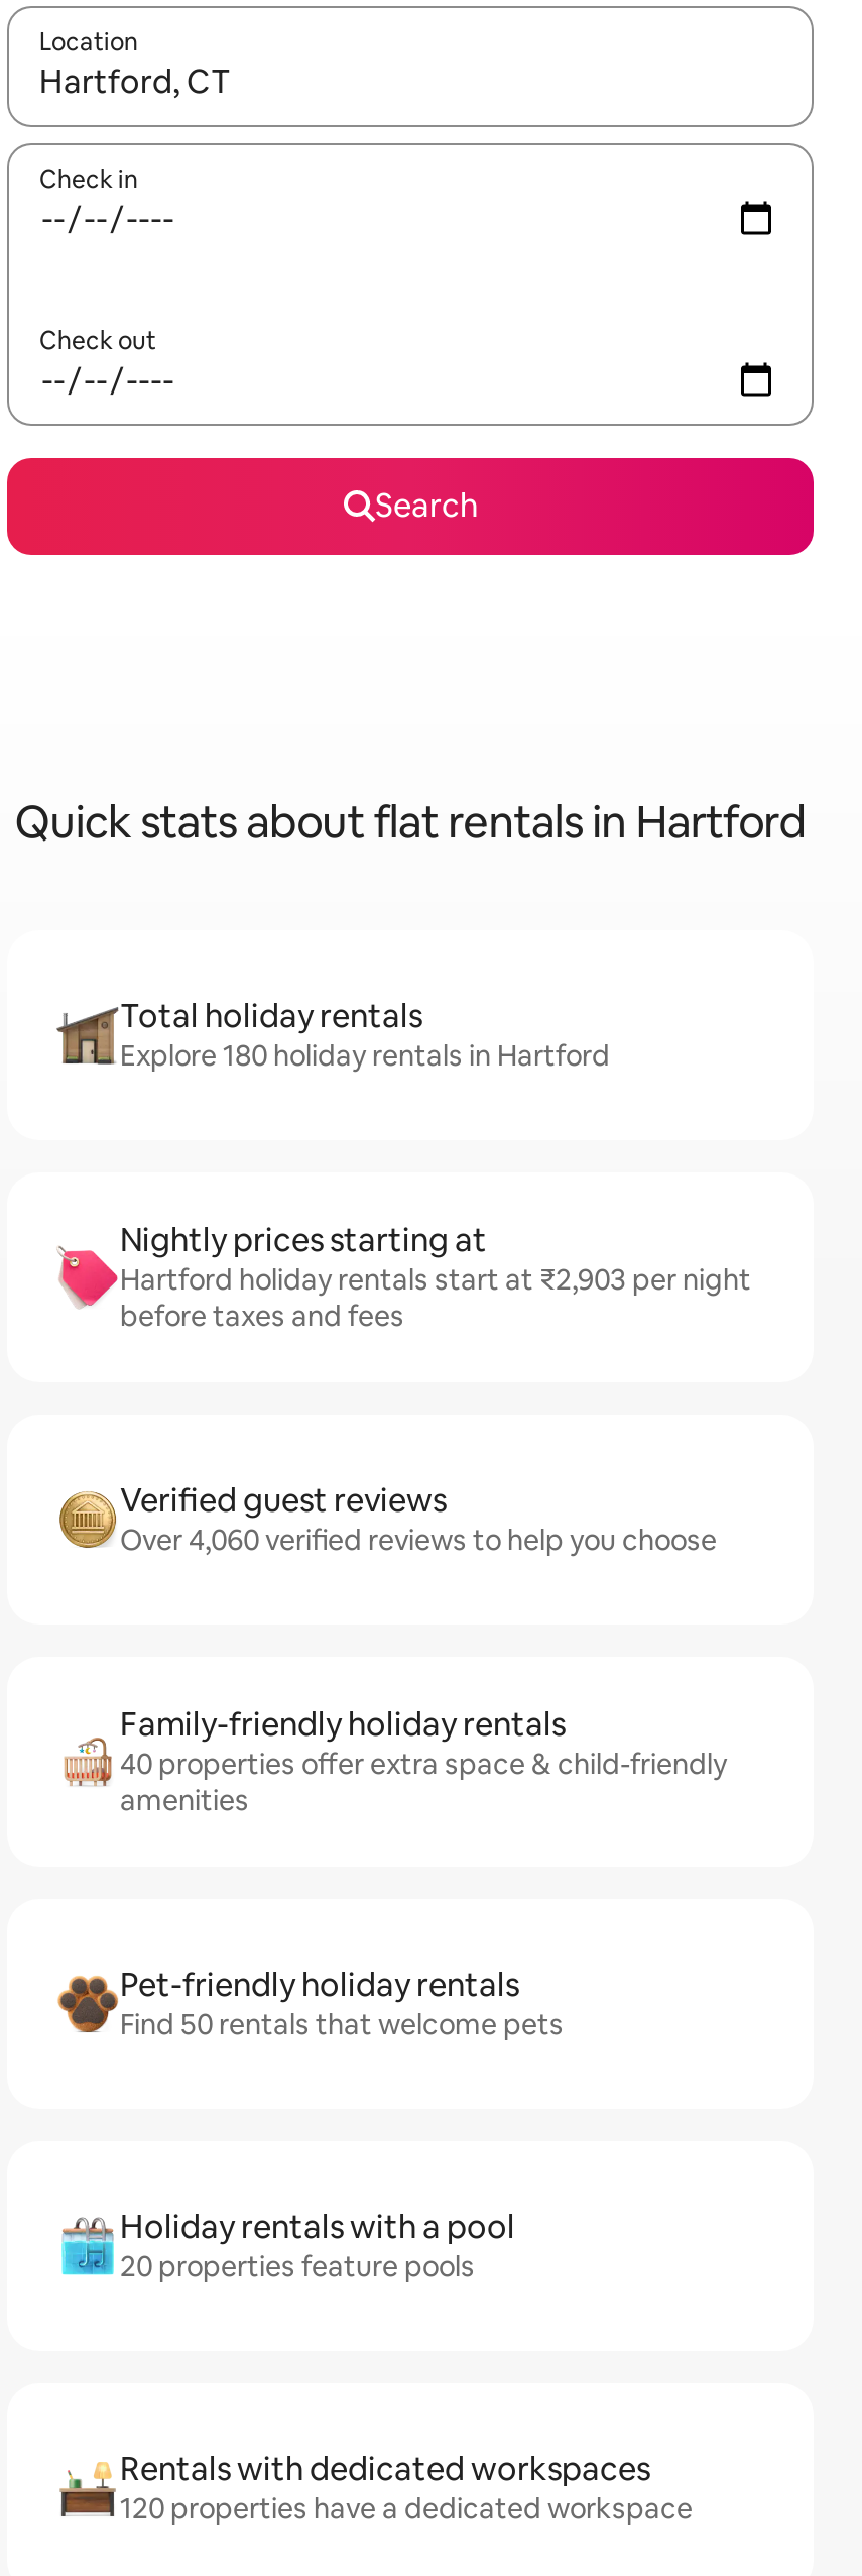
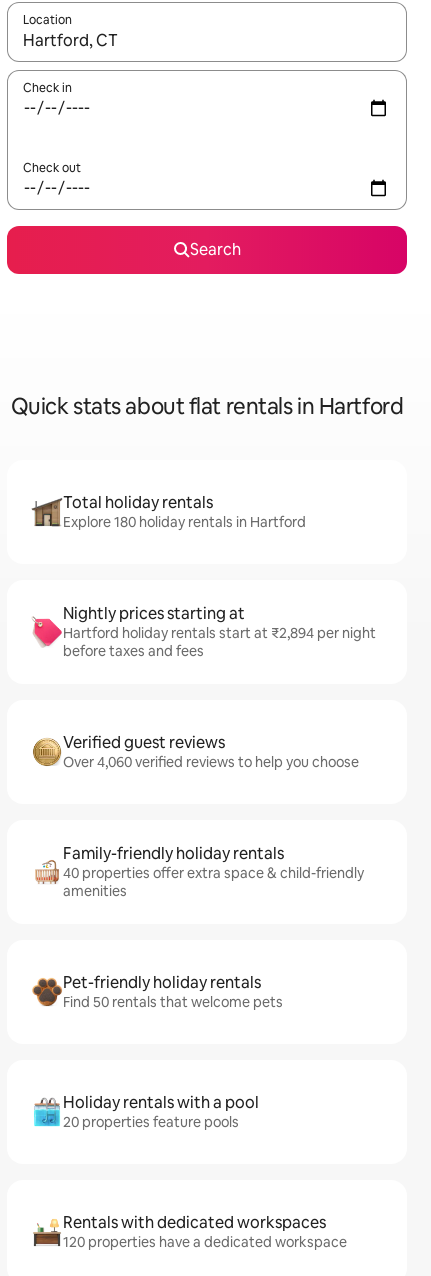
- Hartford holiday rentals start at ₹2,903 per night
+ Hartford holiday rentals start at ₹2,894 per night
